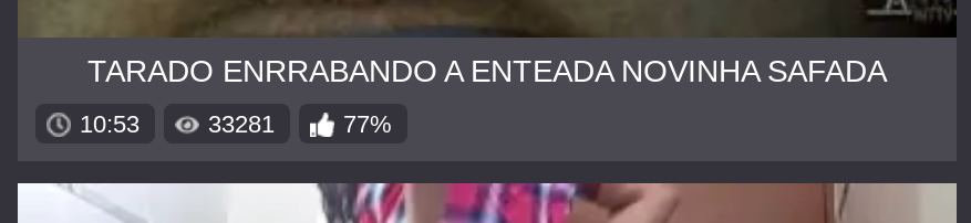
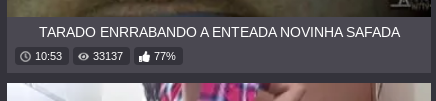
- 33281
+ 33137
